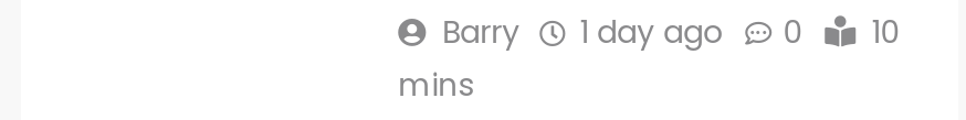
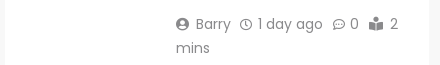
- Barry 1 day ago 0 10
+ Barry 1 day ago 0 2
